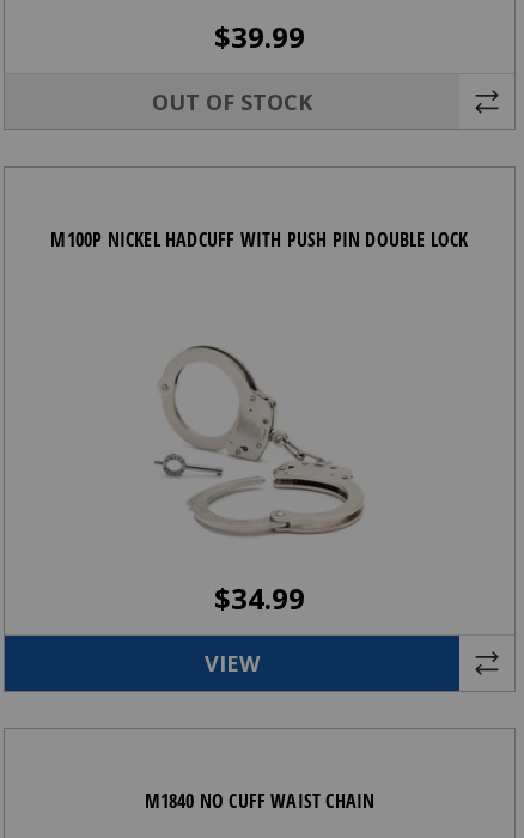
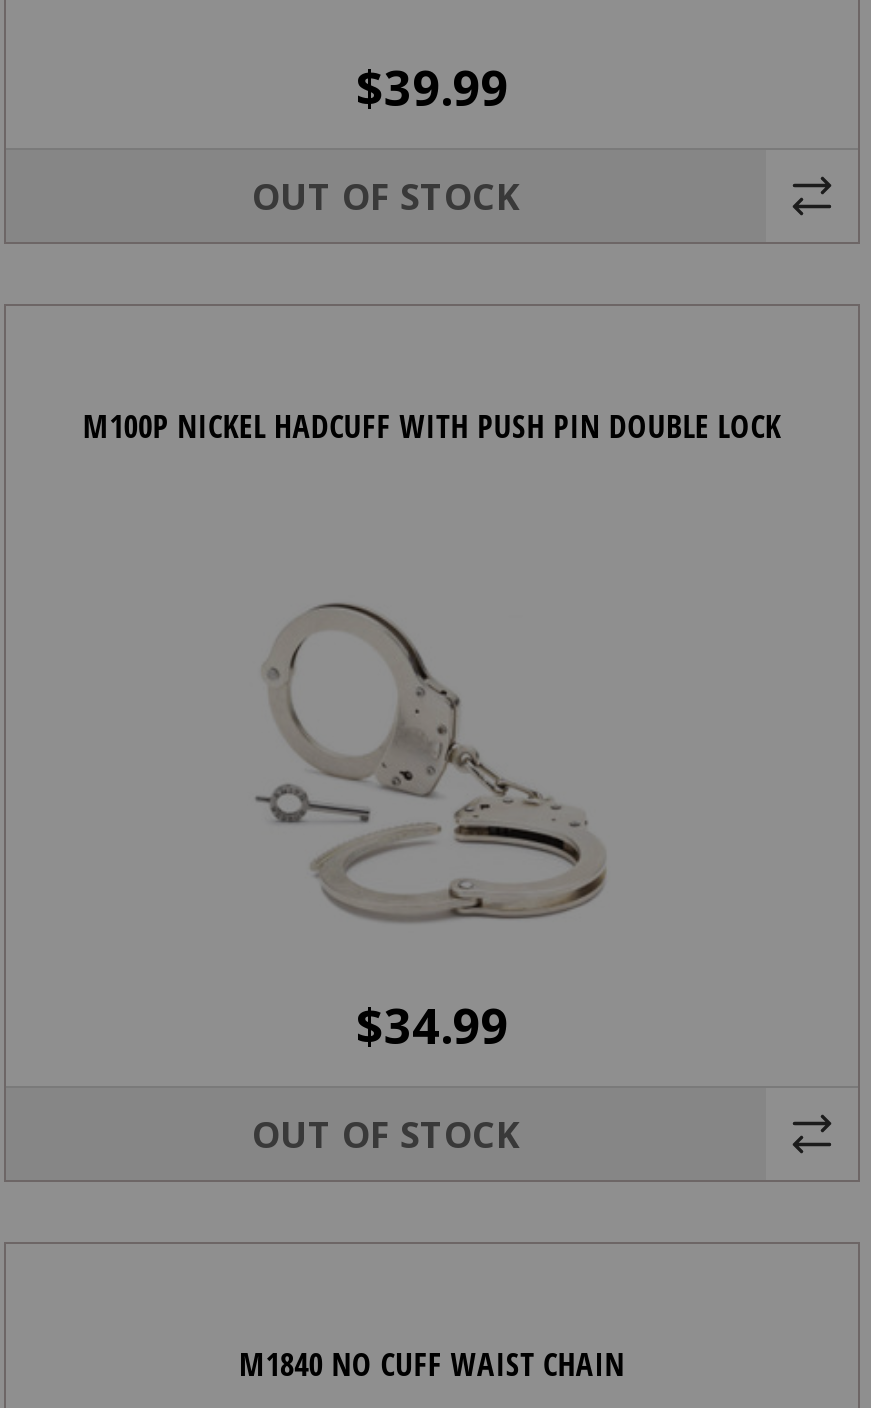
- VIEW
+ OUT OF STOCK
